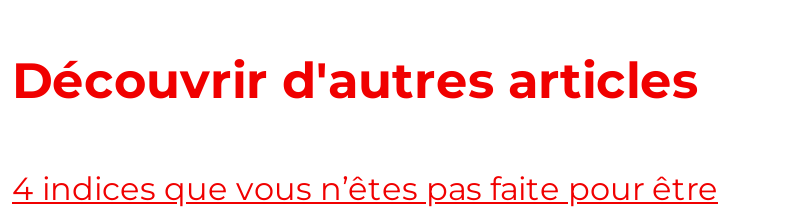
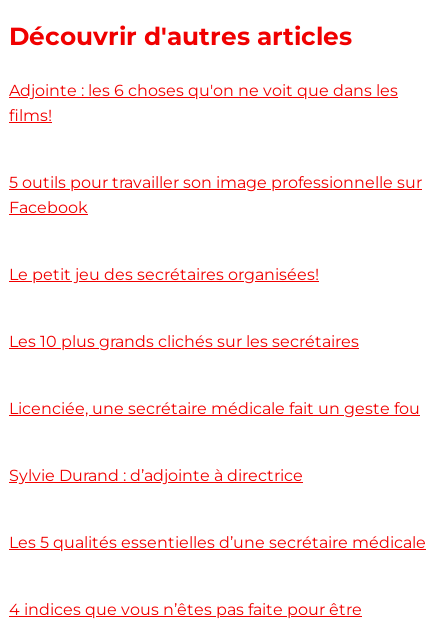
+ Adjointe : les 6 choses qu'on ne voit que dans les
+ films!

+ 5 outils pour travailler son image professionnelle sur
+ Facebook

+ Le petit jeu des secrétaires organisées!

+ Les 10 plus grands clichés sur les secrétaires

+ Licenciée, une secrétaire médicale fait un geste fou

+ Sylvie Durand : d’adjointe à directrice

+ Les 5 qualités essentielles d’une secrétaire médicale
